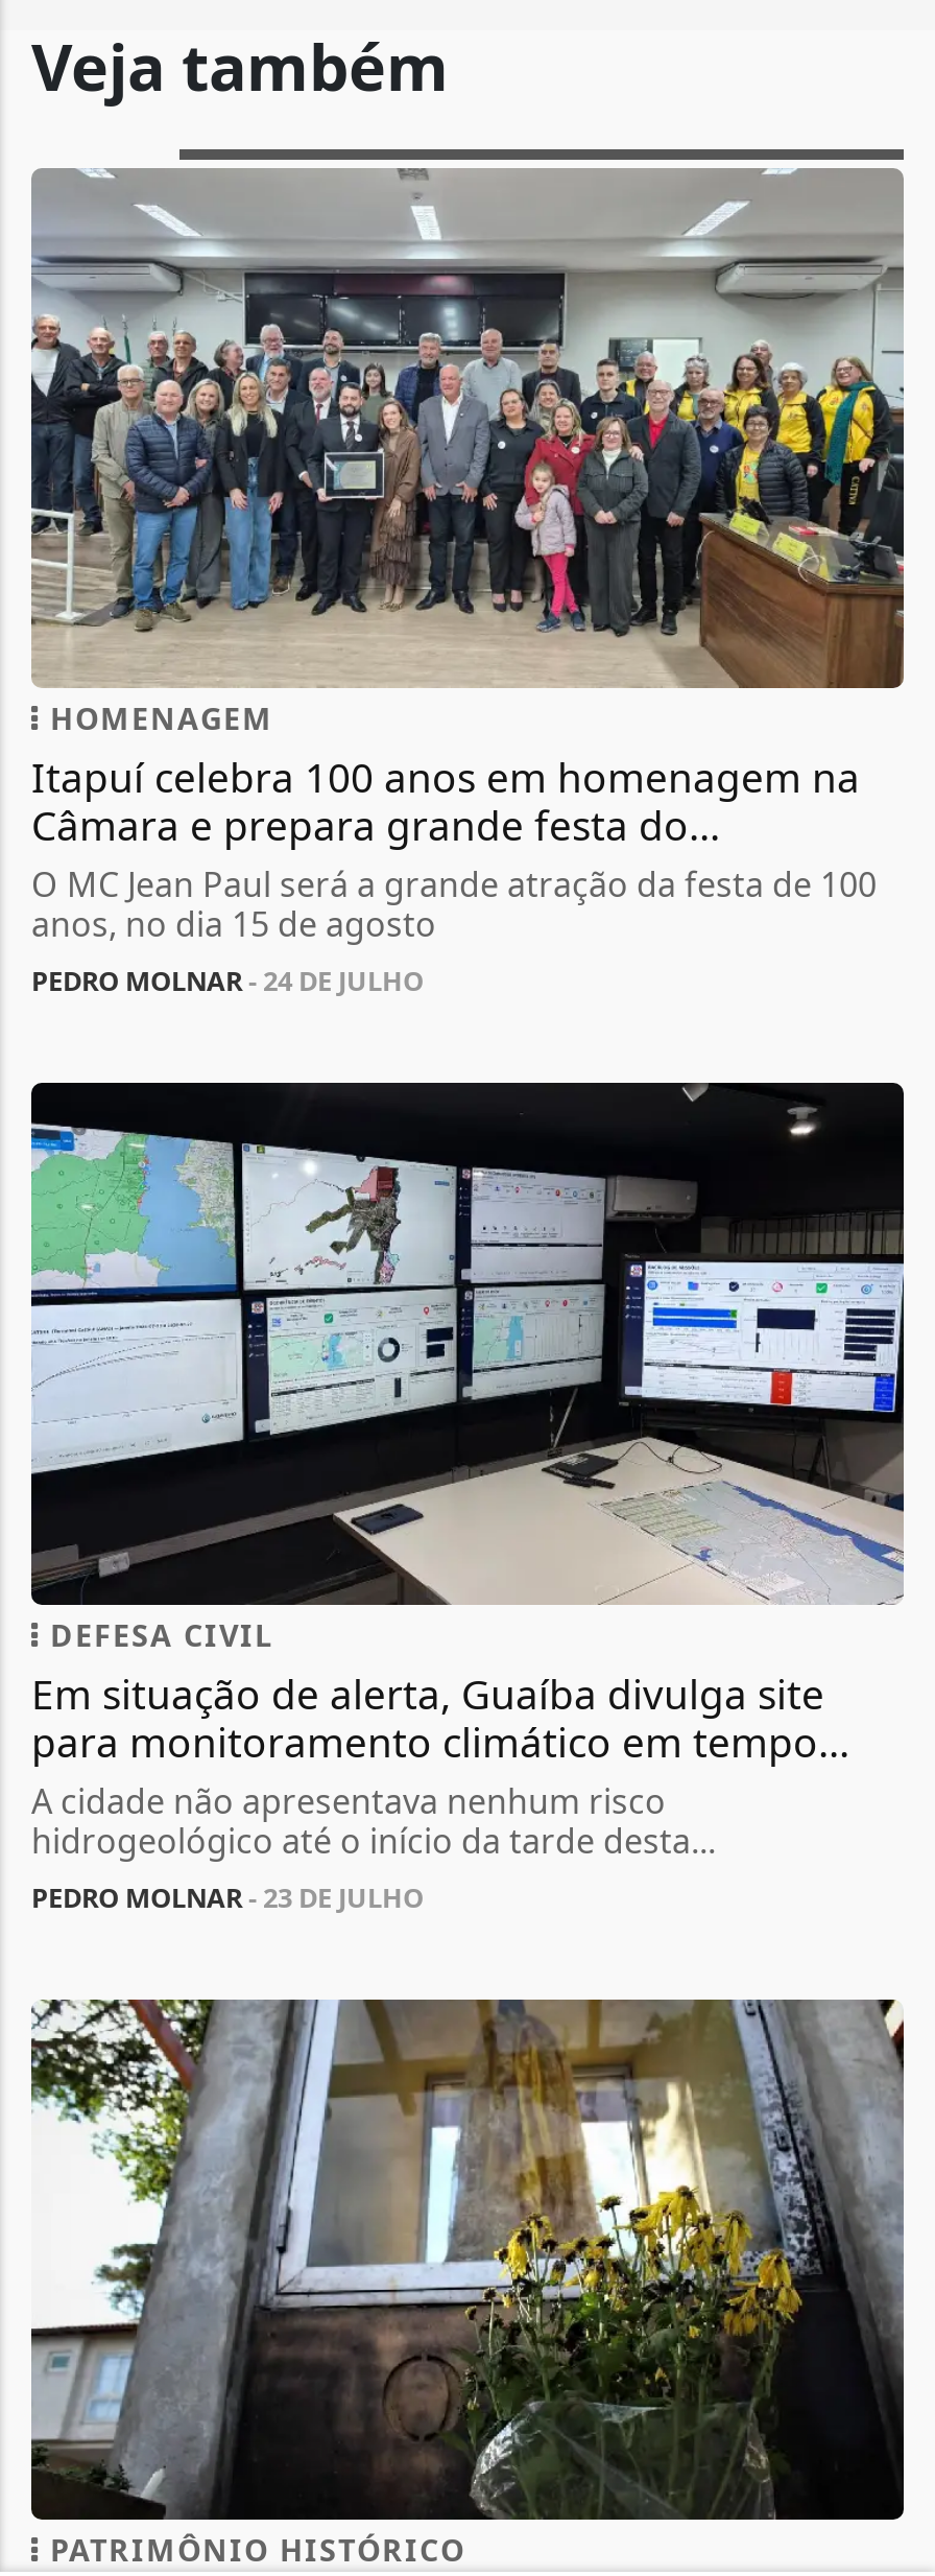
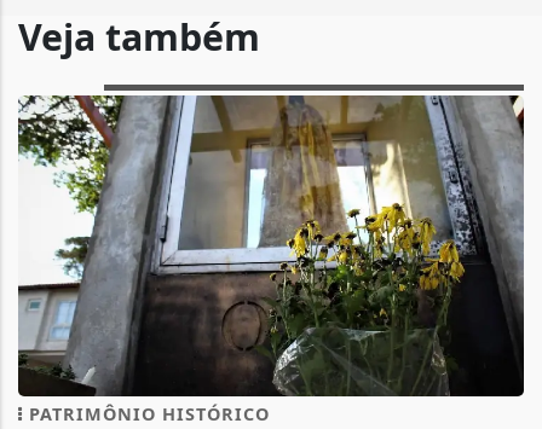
- [image]
- HOMENAGEM
- Itapuí celebra 100 anos em homenagem na
- Câmara e prepara grande festa do...
- O MC Jean Paul será a grande atração da festa de 100
- anos, no dia 15 de agosto
- PEDRO MOLNAR- 24 DE JULHO

- [image]
- DEFESA CIVIL
- Em situação de alerta, Guaíba divulga site
- para monitoramento climático em tempo...
- A cidade não apresentava nenhum risco
- hidrogeológico até o início da tarde desta...
- PEDRO MOLNAR - 23 DE JULHO
